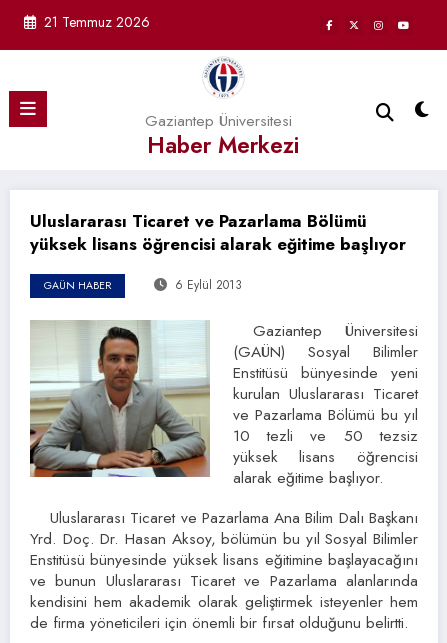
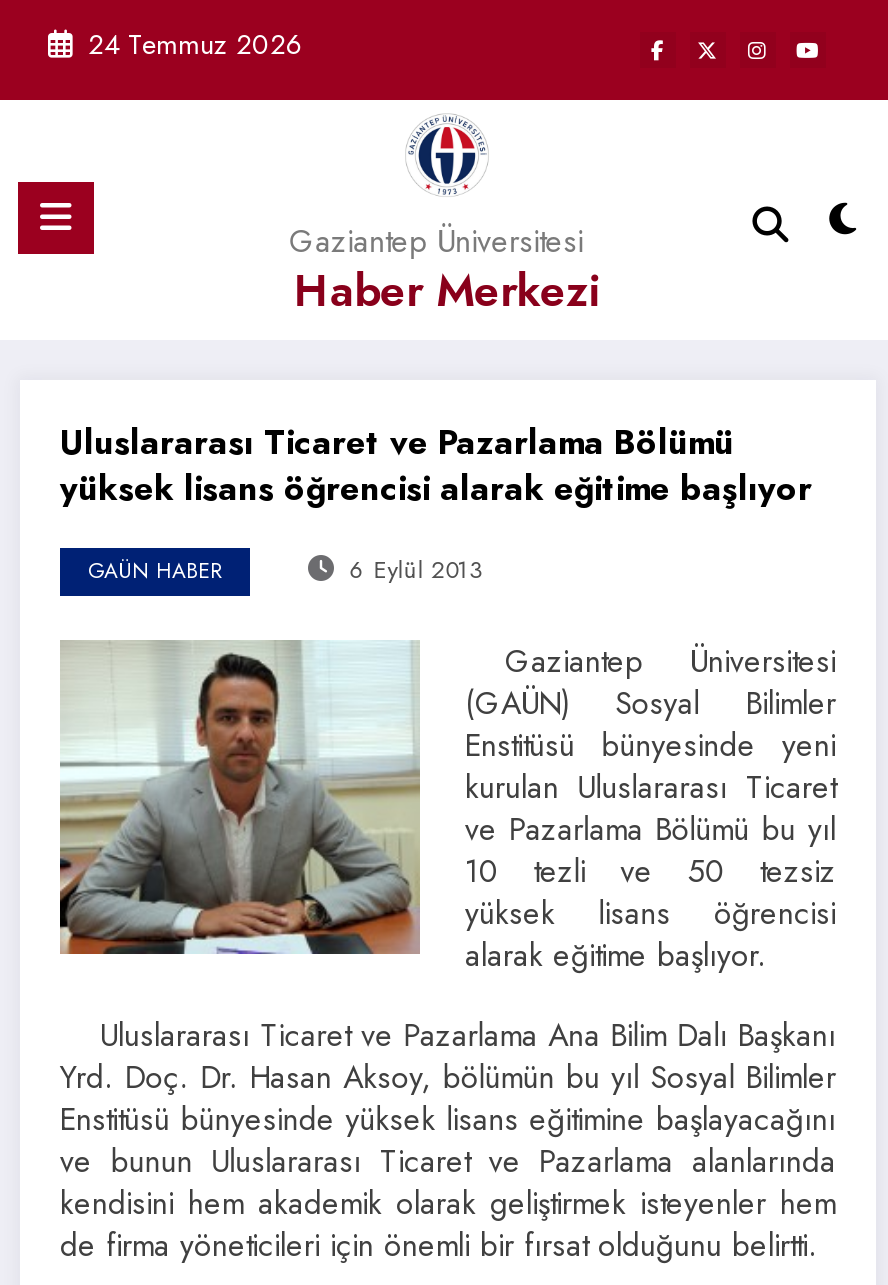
- 21 Temmuz 2026
+ 24 Temmuz 2026
